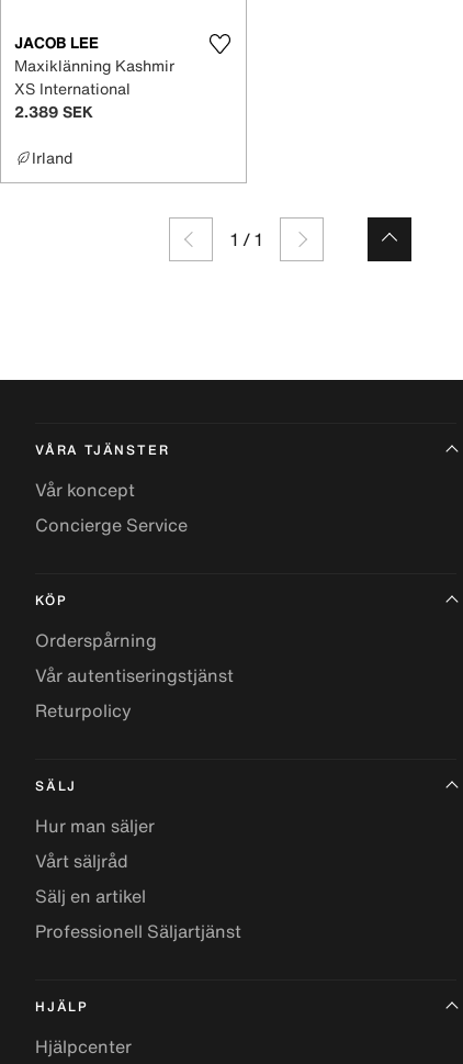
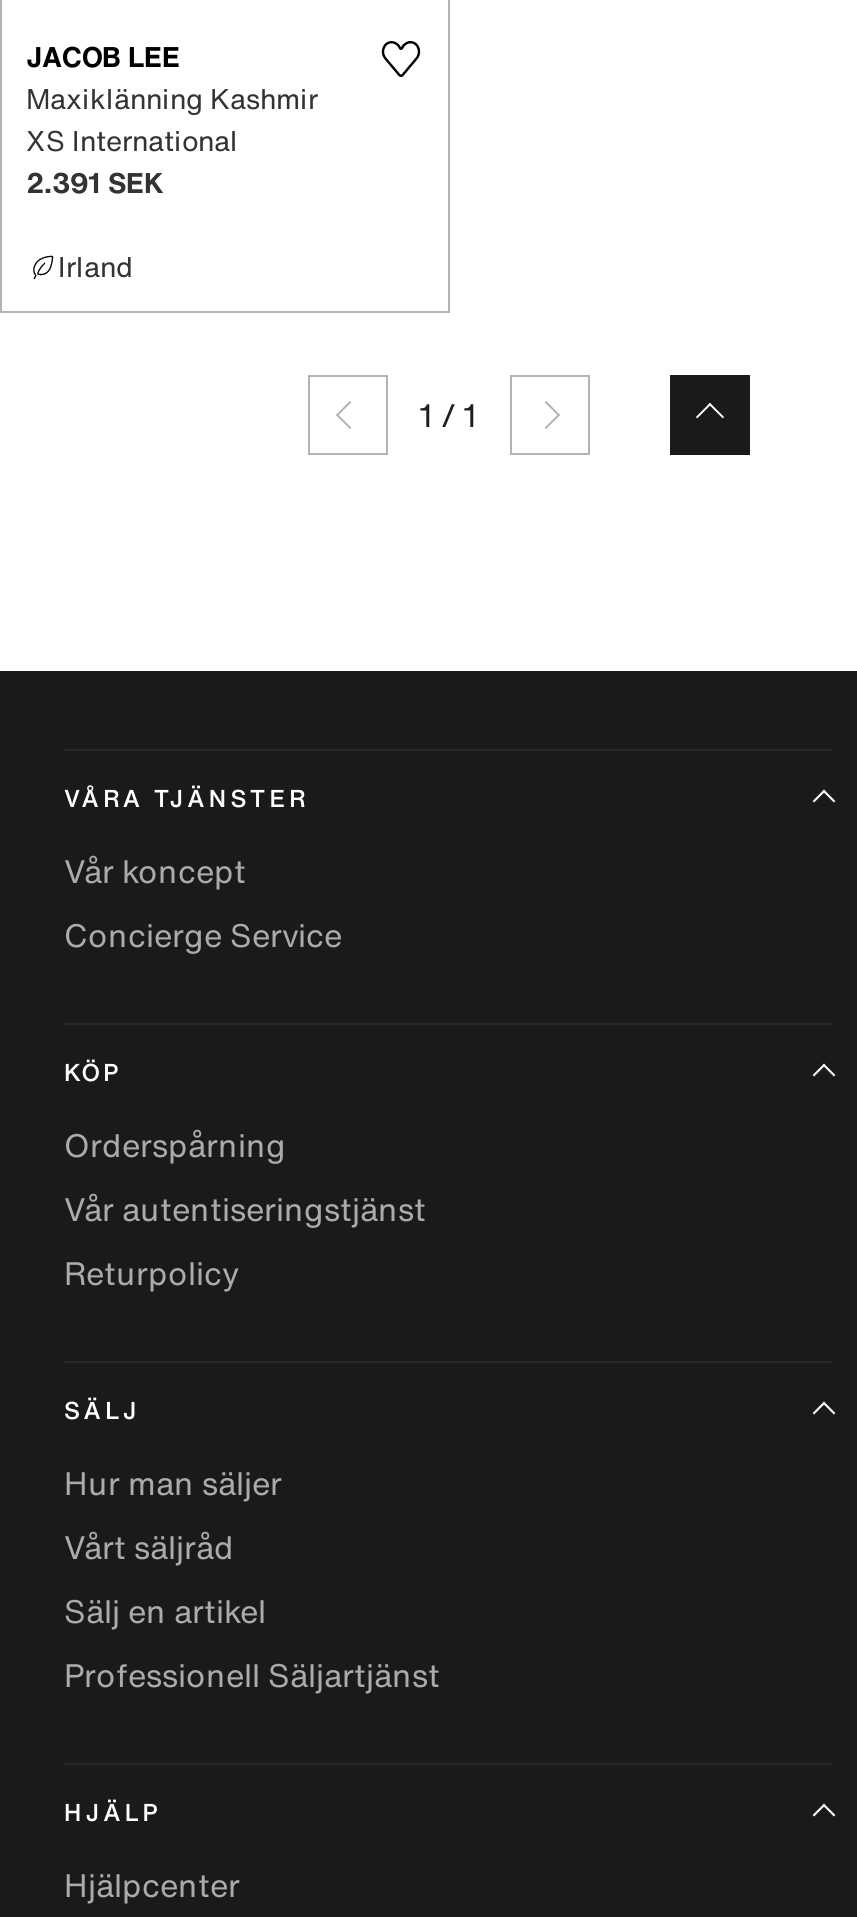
- 2.389 SEK
+ 2.391 SEK
